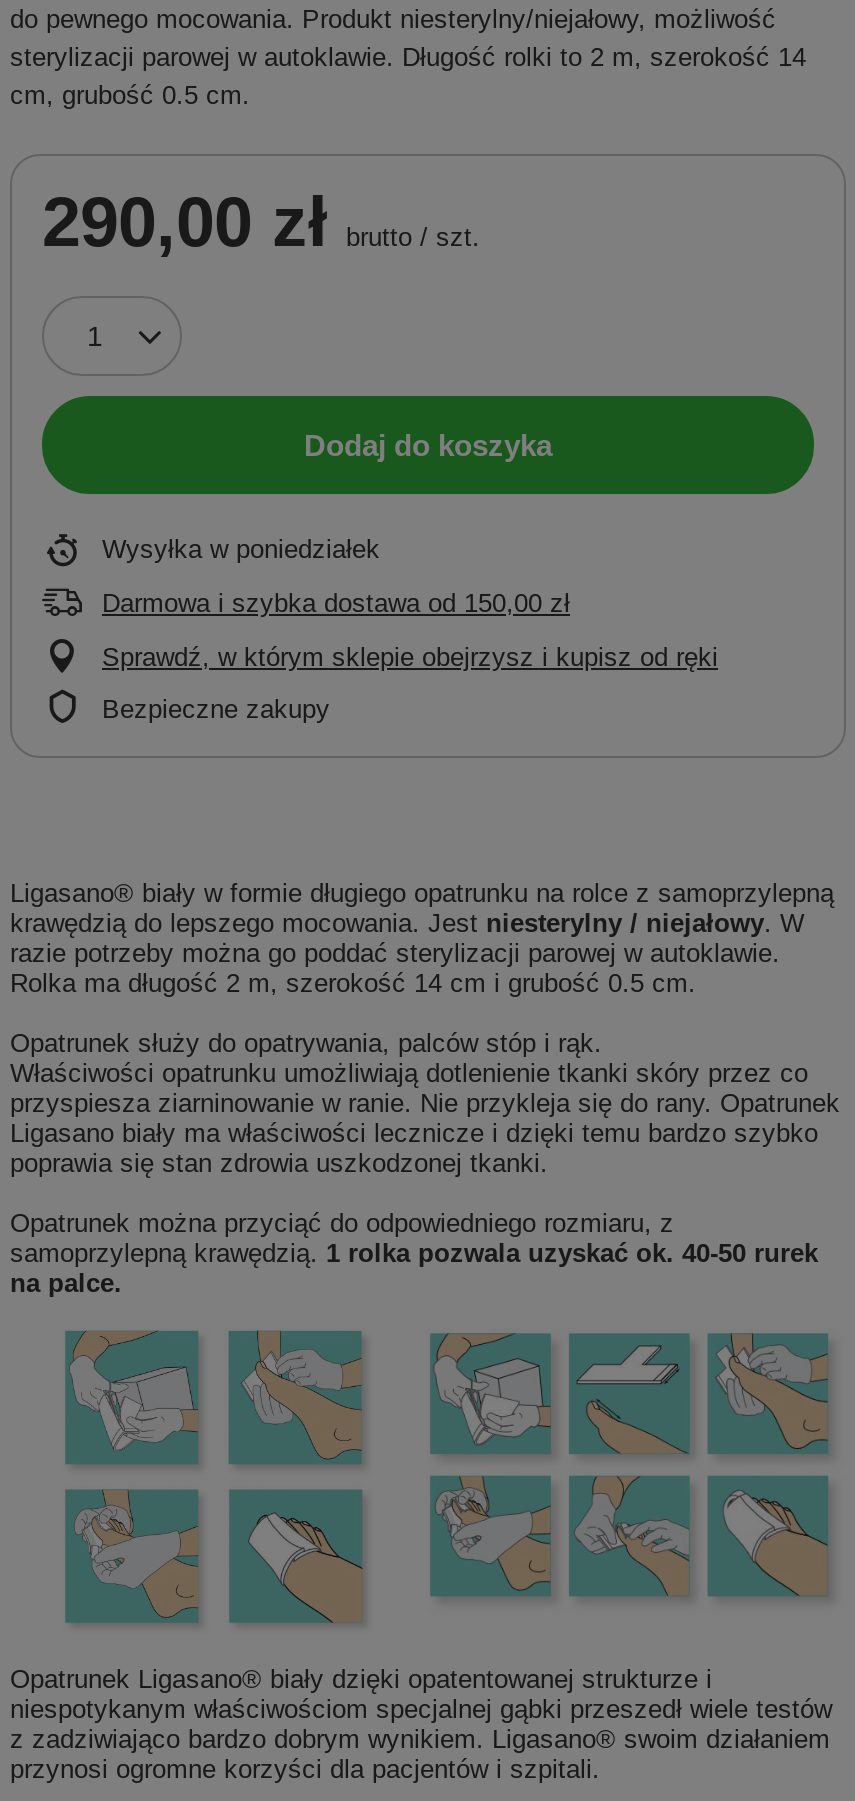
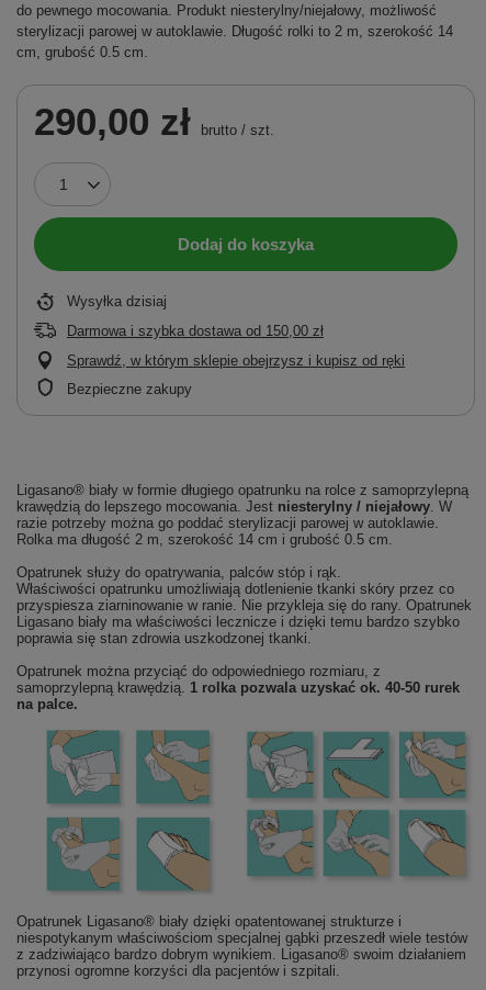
- Wysyłka w poniedziałek
+ Wysyłka dzisiaj
